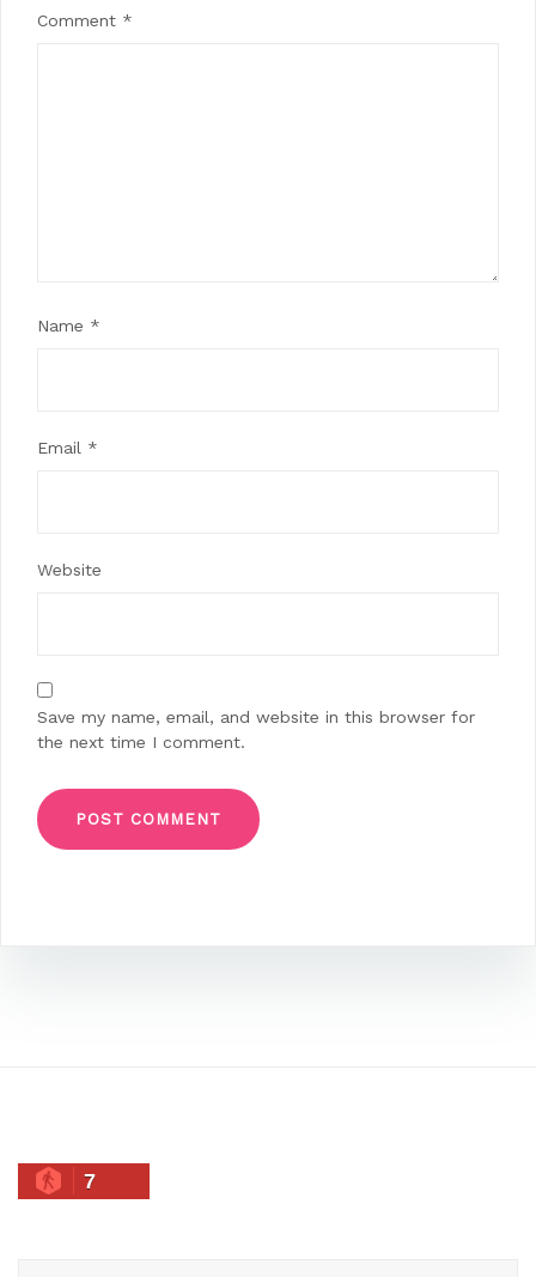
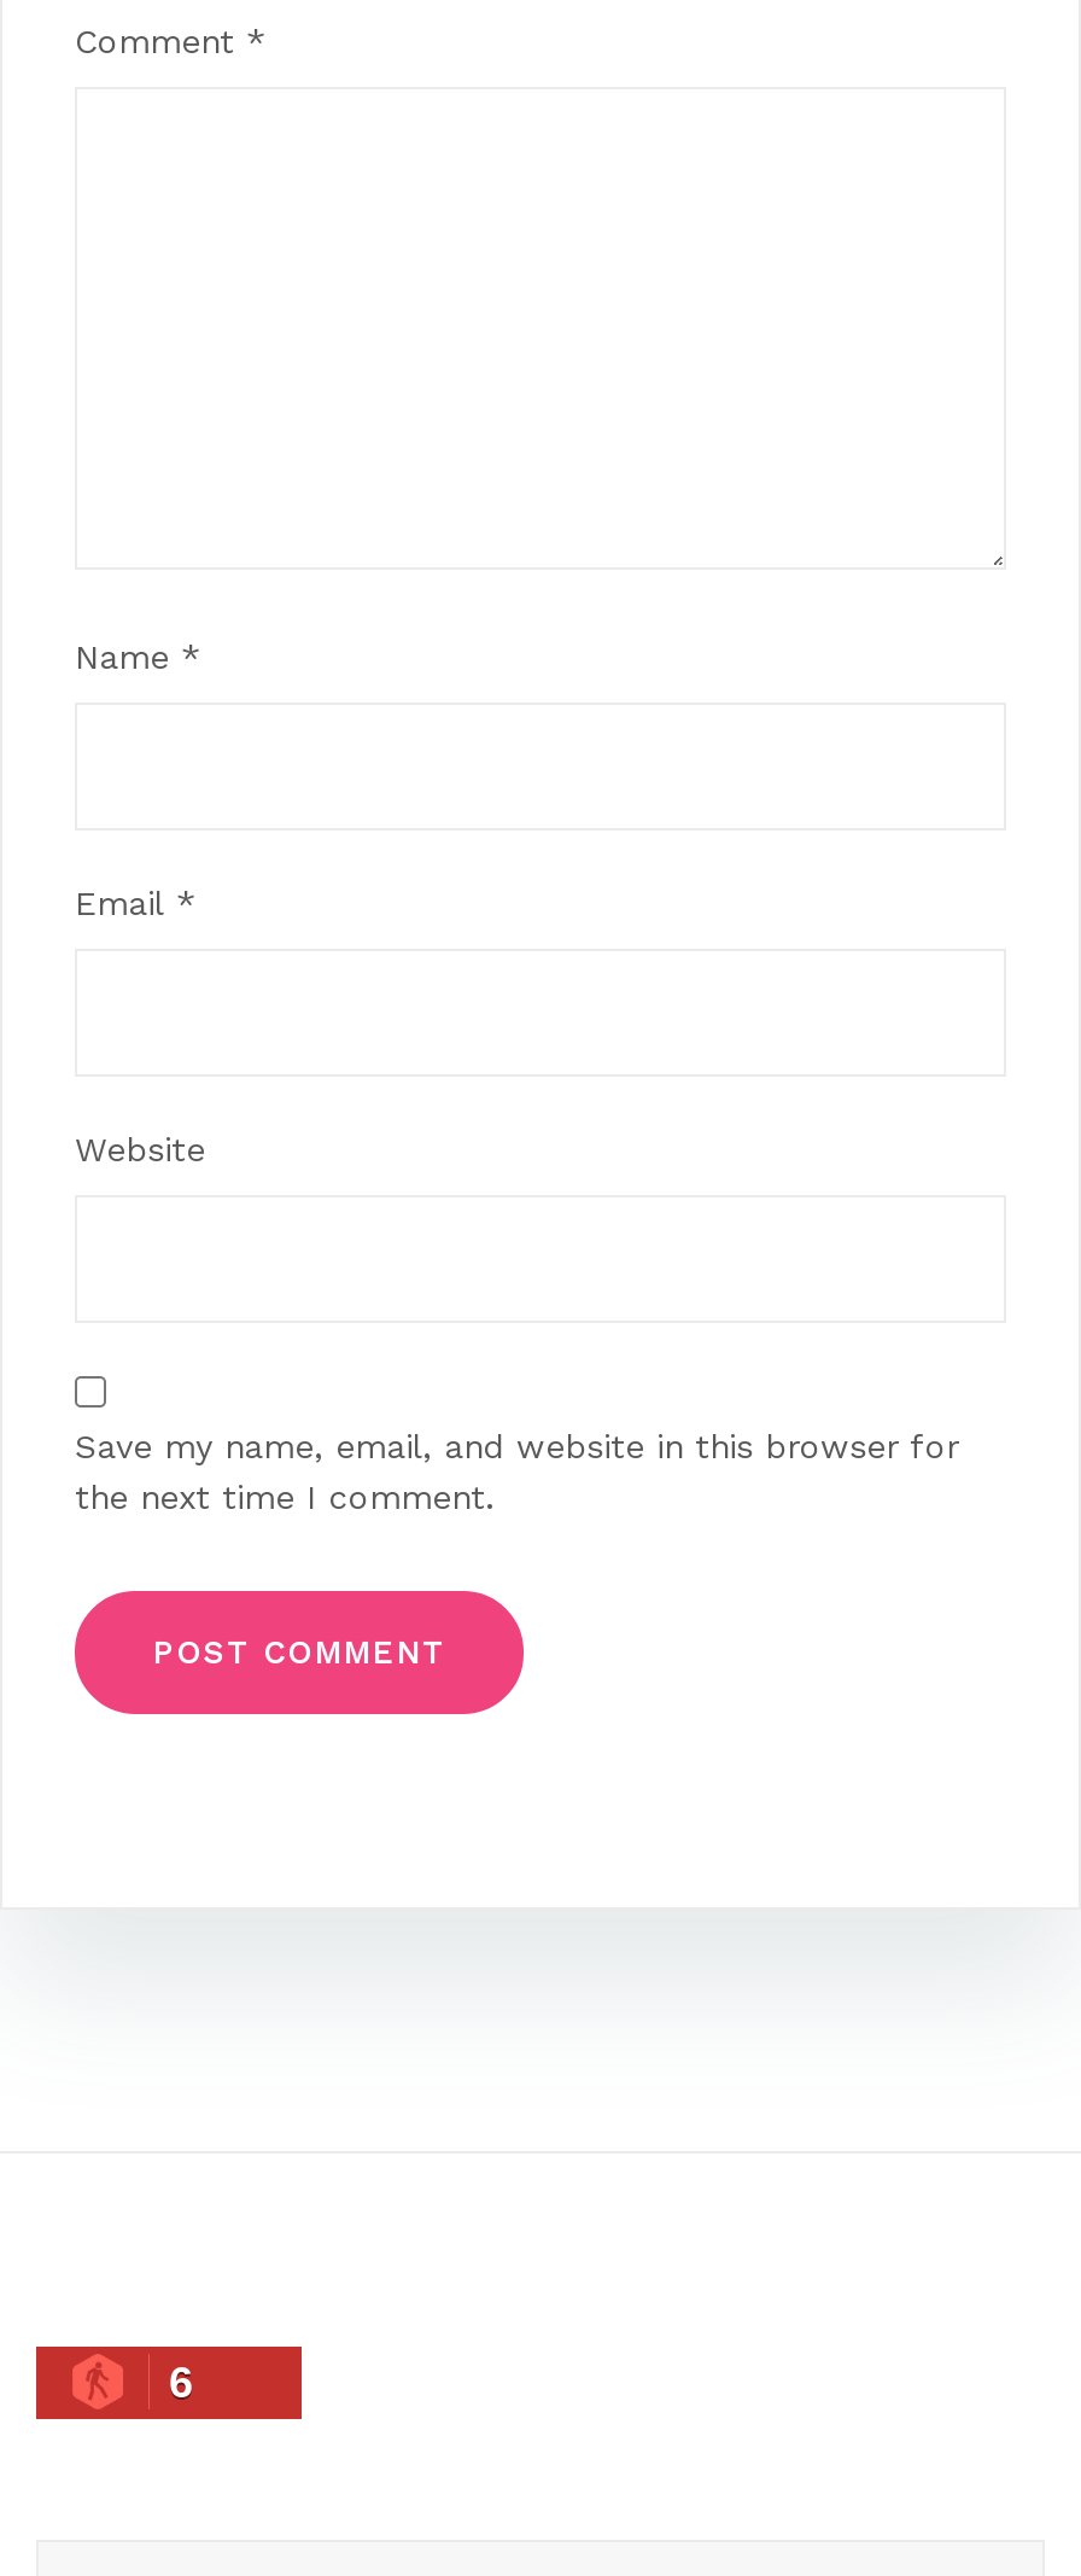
- 7
+ 6
